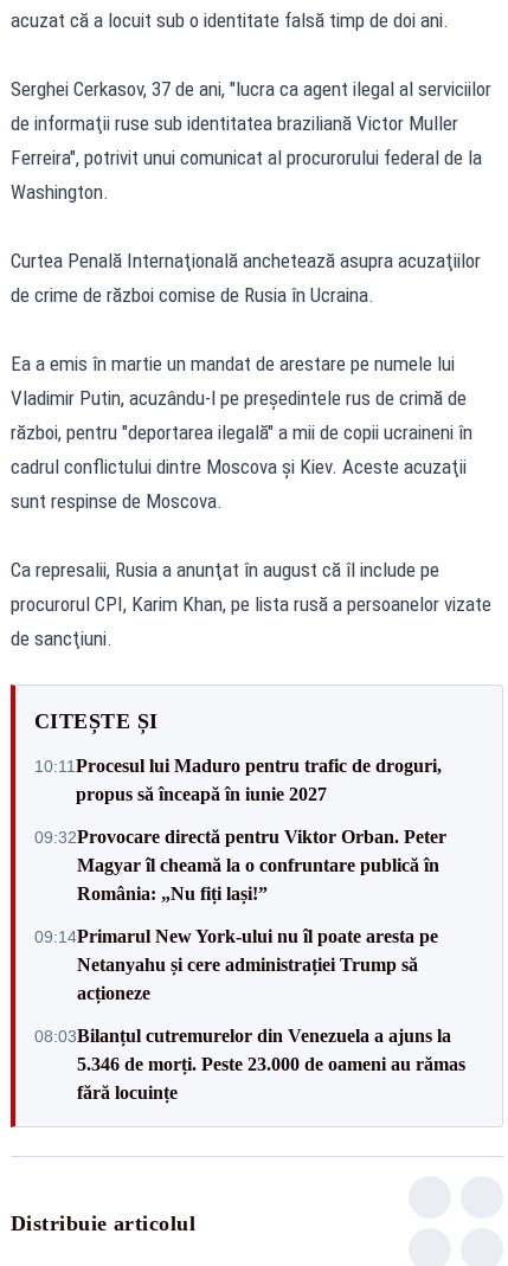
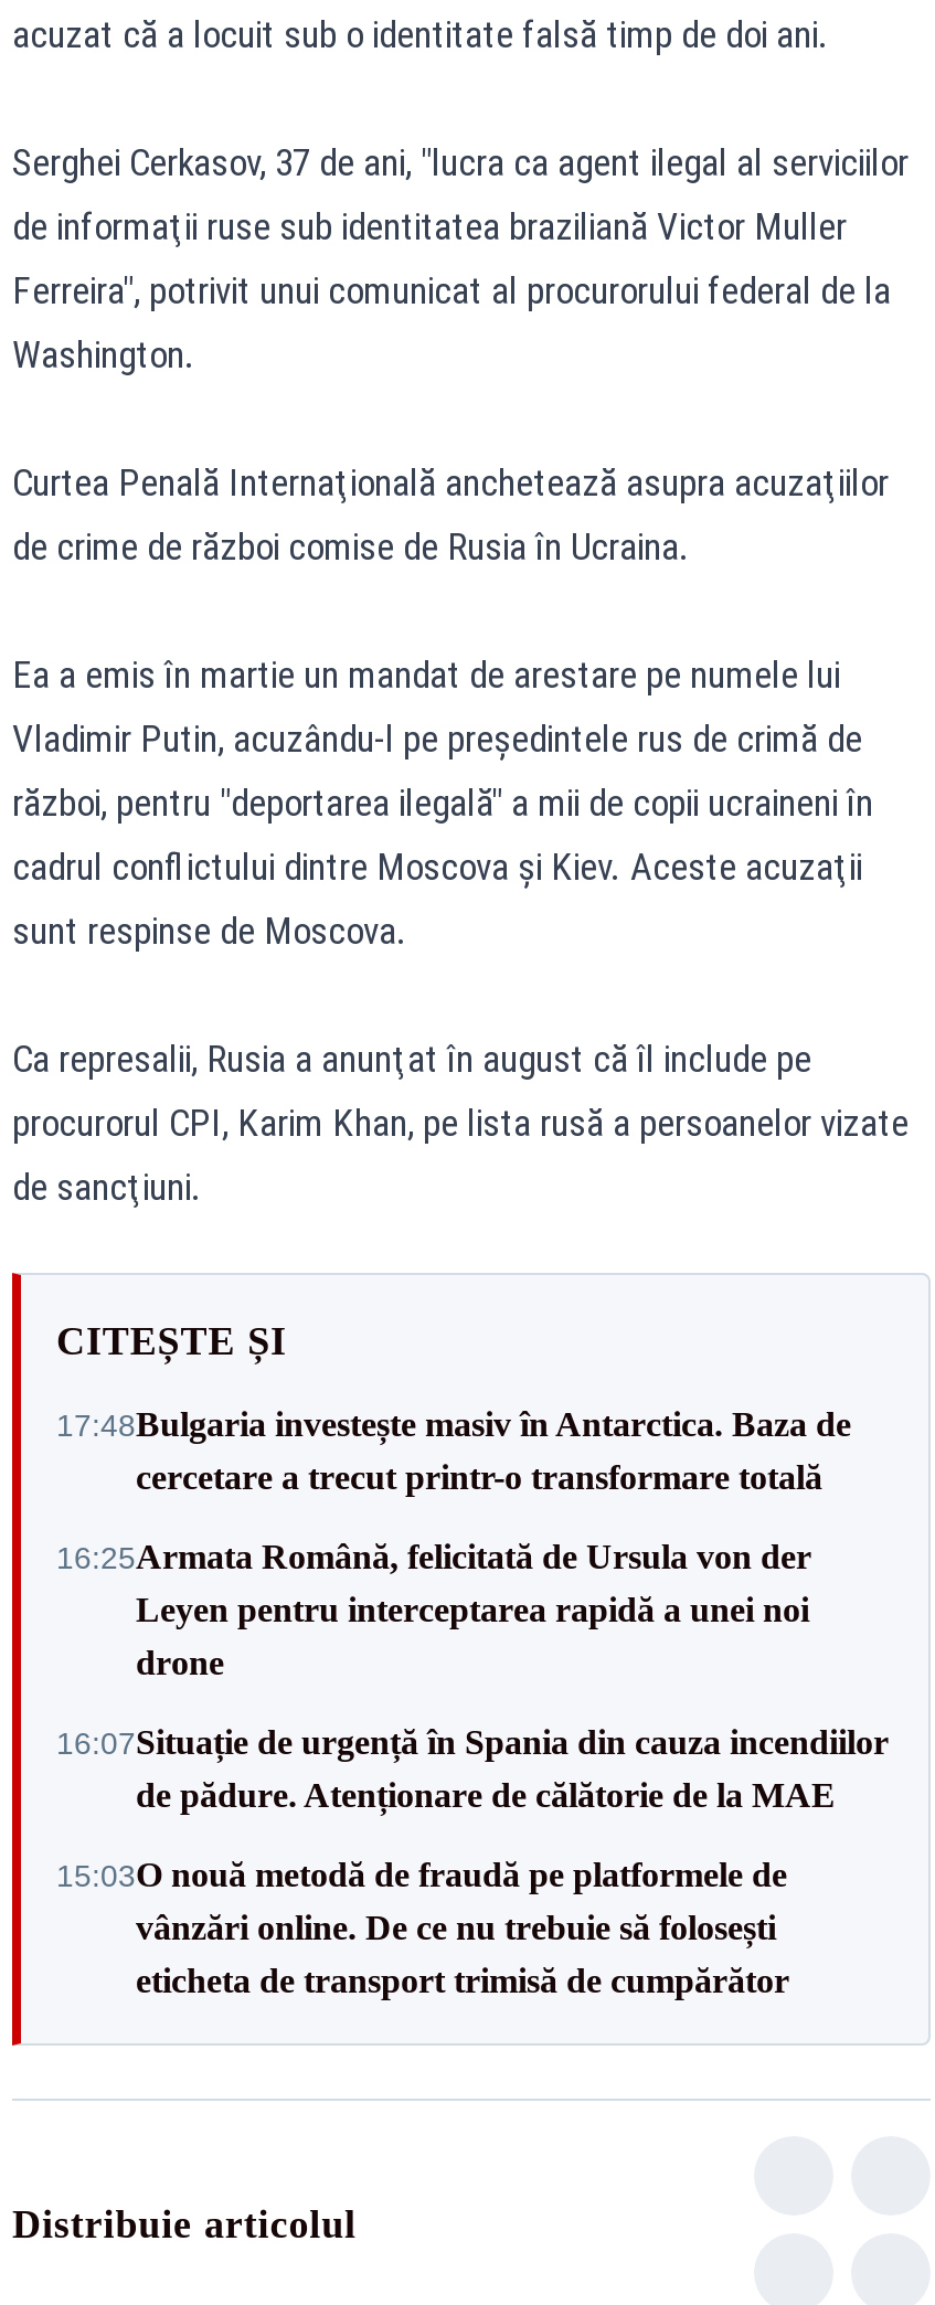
- 10:11Procesul lui Maduro pentru trafic de droguri,
- propus să înceapă în iunie 2027
+ 17:48Bulgaria investește masiv în Antarctica. Baza de
+ cercetare a trecut printr-o transformare totală

- 09:32Provocare directă pentru Viktor Orban. Peter
- Magyar îl cheamă la o confruntare publică în
- România: „Nu fiți lași!”
+ 16:25Armata Română, felicitată de Ursula von der
+ Leyen pentru interceptarea rapidă a unei noi
+ drone

- 09:14Primarul New York-ului nu îl poate aresta pe
- Netanyahu și cere administrației Trump să
- acționeze
+ 16:07Situație de urgență în Spania din cauza incendiilor
+ de pădure. Atenționare de călătorie de la MAE

- 08:03Bilanțul cutremurelor din Venezuela a ajuns la
- 5.346 de morți. Peste 23.000 de oameni au rămas
- fără locuințe
+ 15:03O nouă metodă de fraudă pe platformele de
+ vânzări online. De ce nu trebuie să folosești
+ eticheta de transport trimisă de cumpărător
